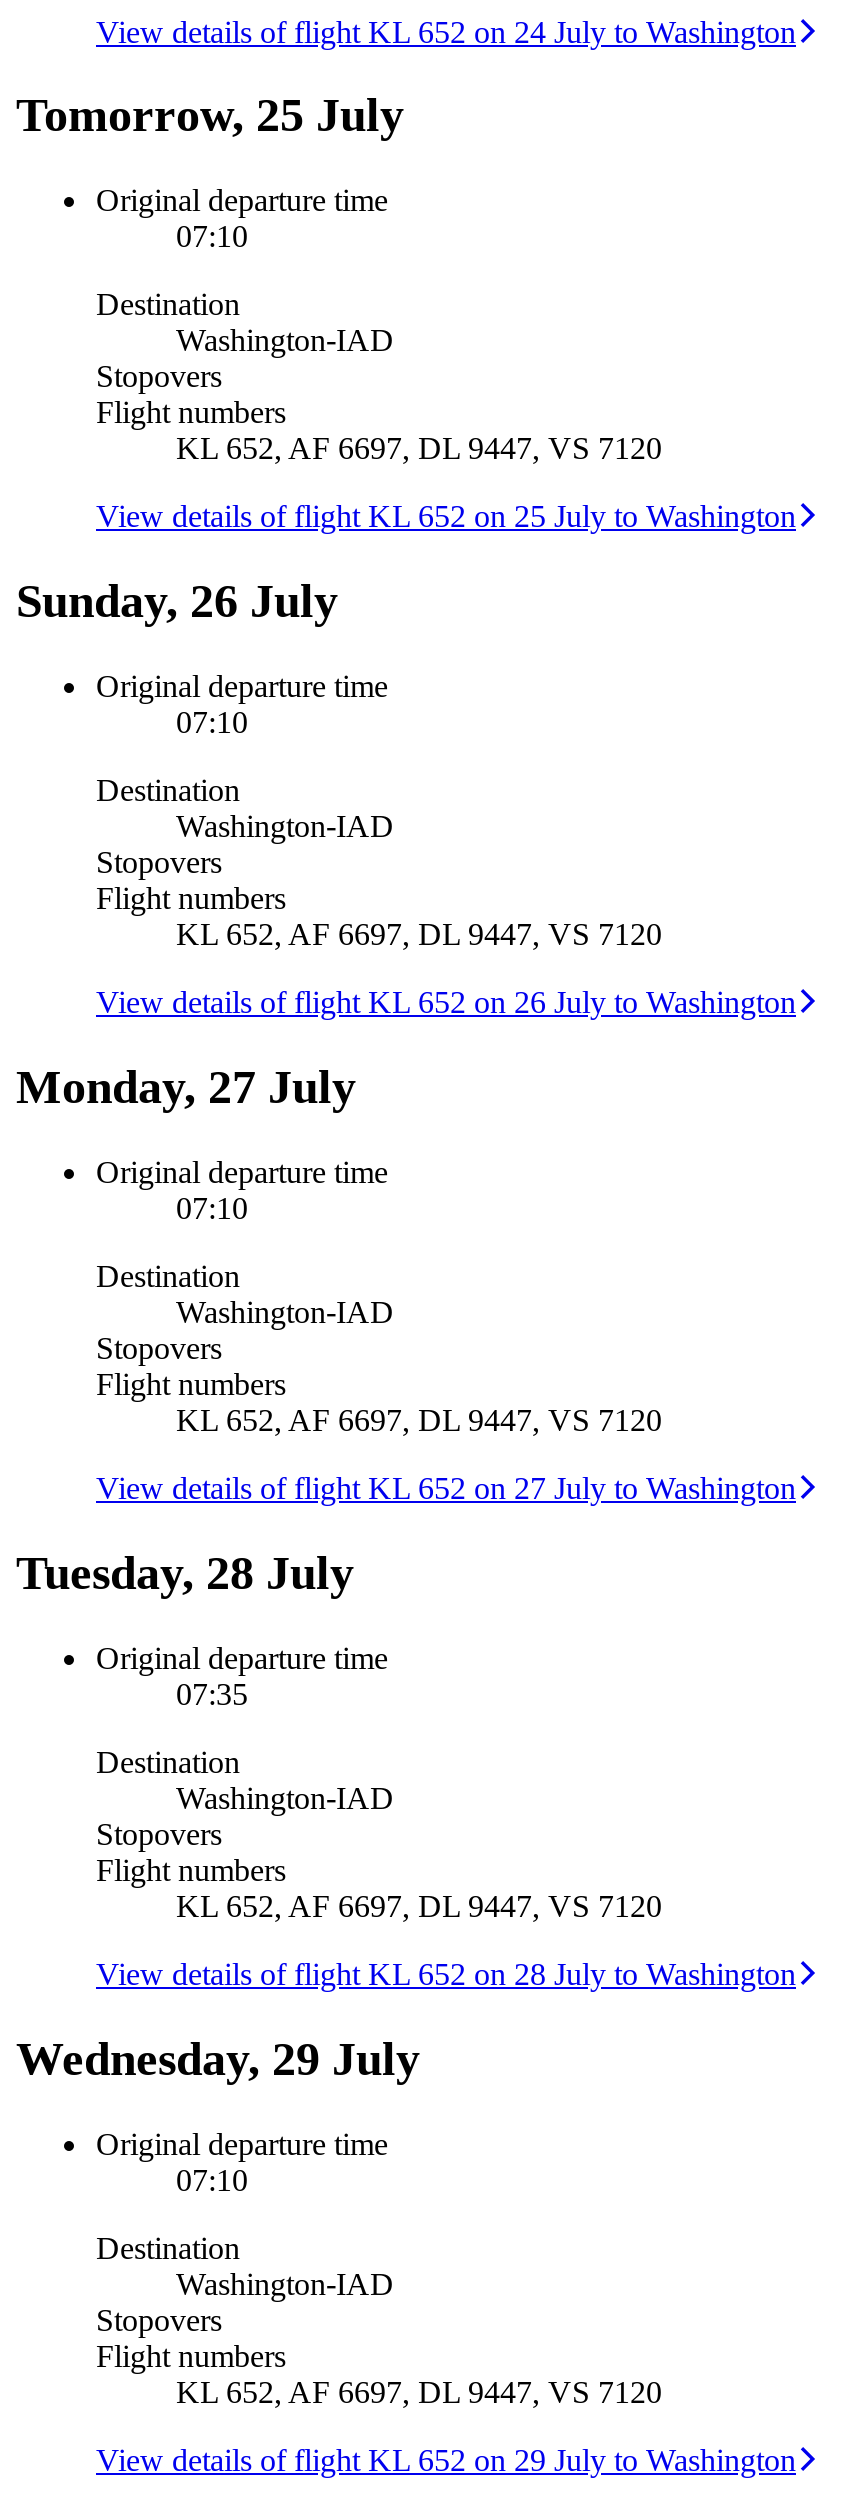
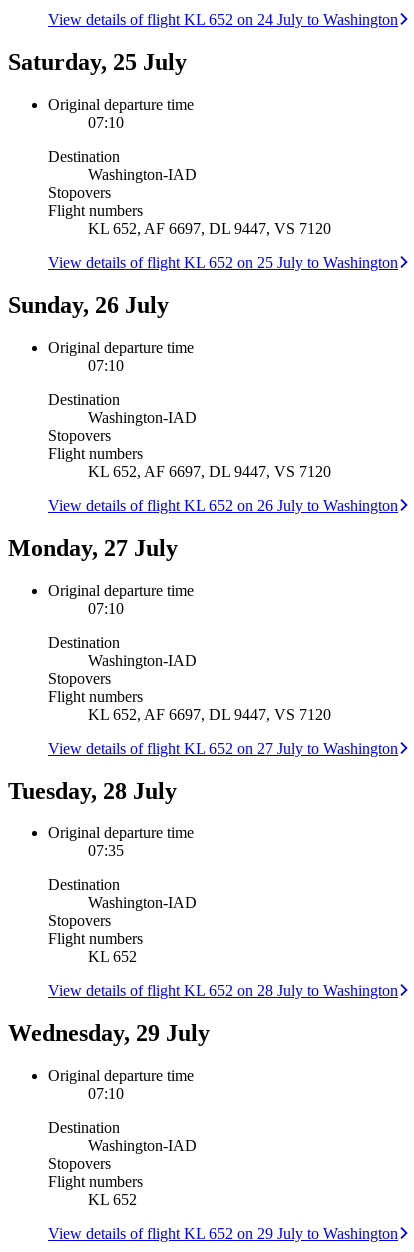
- Tomorrow, 25 July
+ Saturday, 25 July

- KL 652, AF 6697, DL 9447, VS 7120
+ KL 652

- KL 652, AF 6697, DL 9447, VS 7120
+ KL 652
